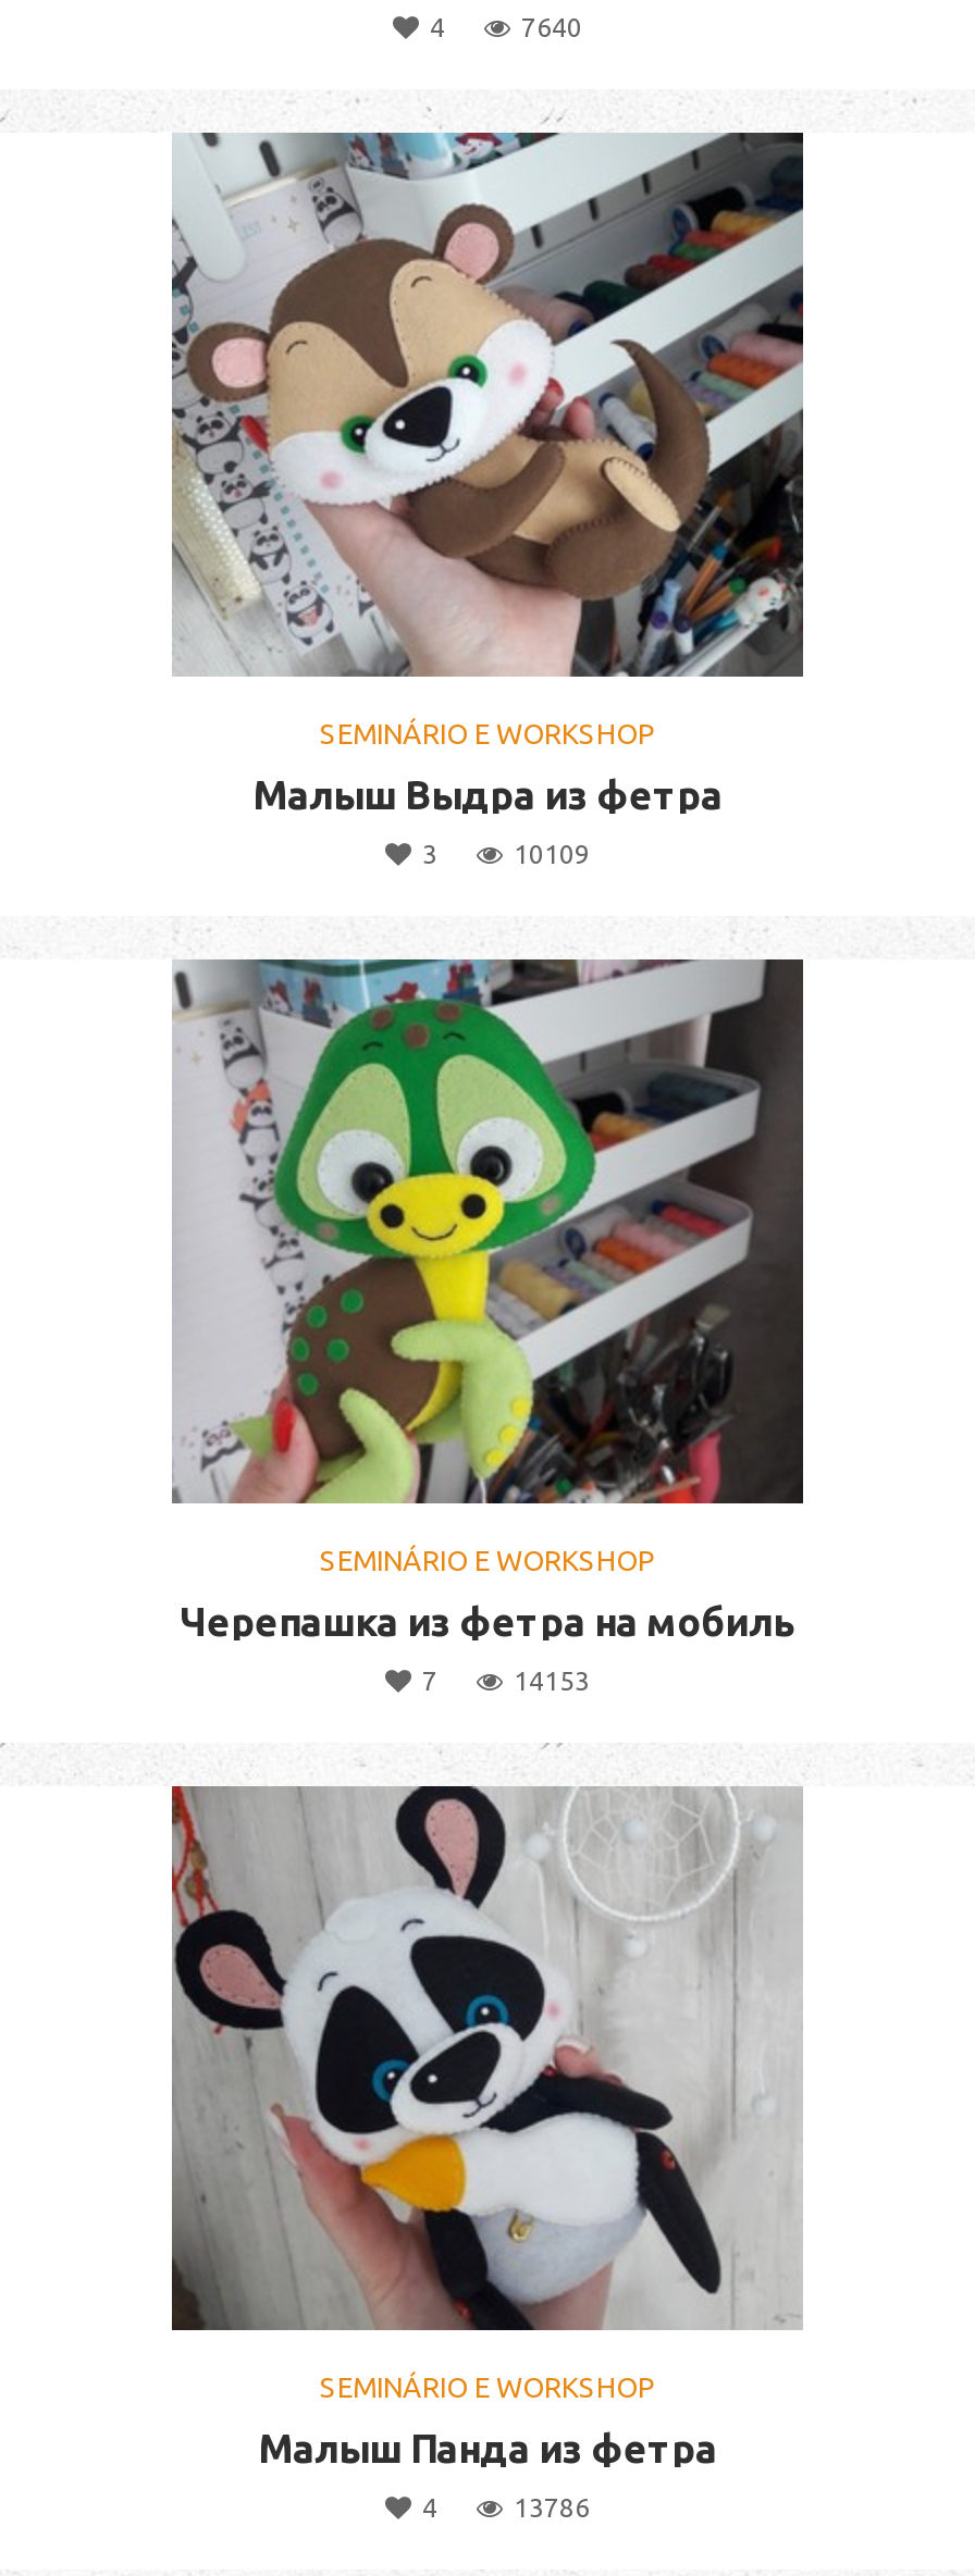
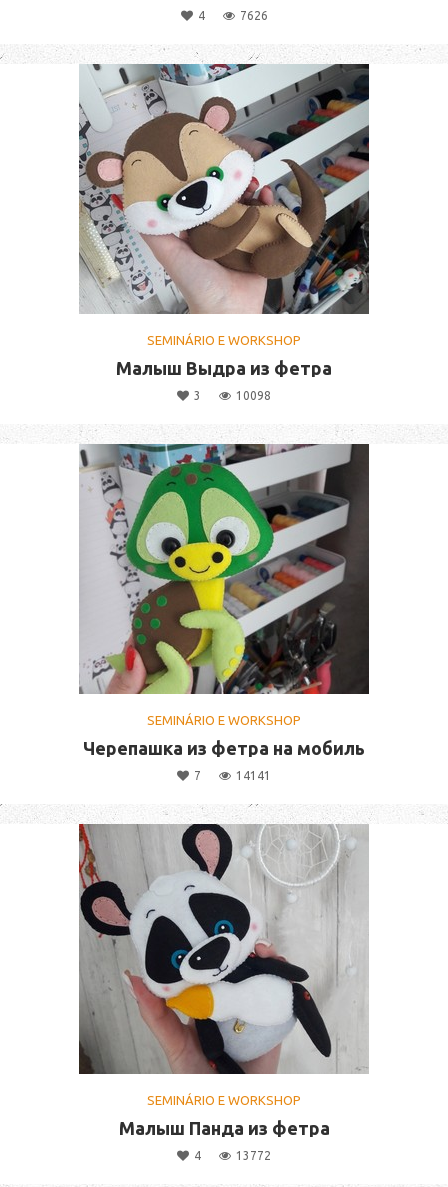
- 7640
+ 7626

- 10109
+ 10098

- 14153
+ 14141

- 13786
+ 13772
